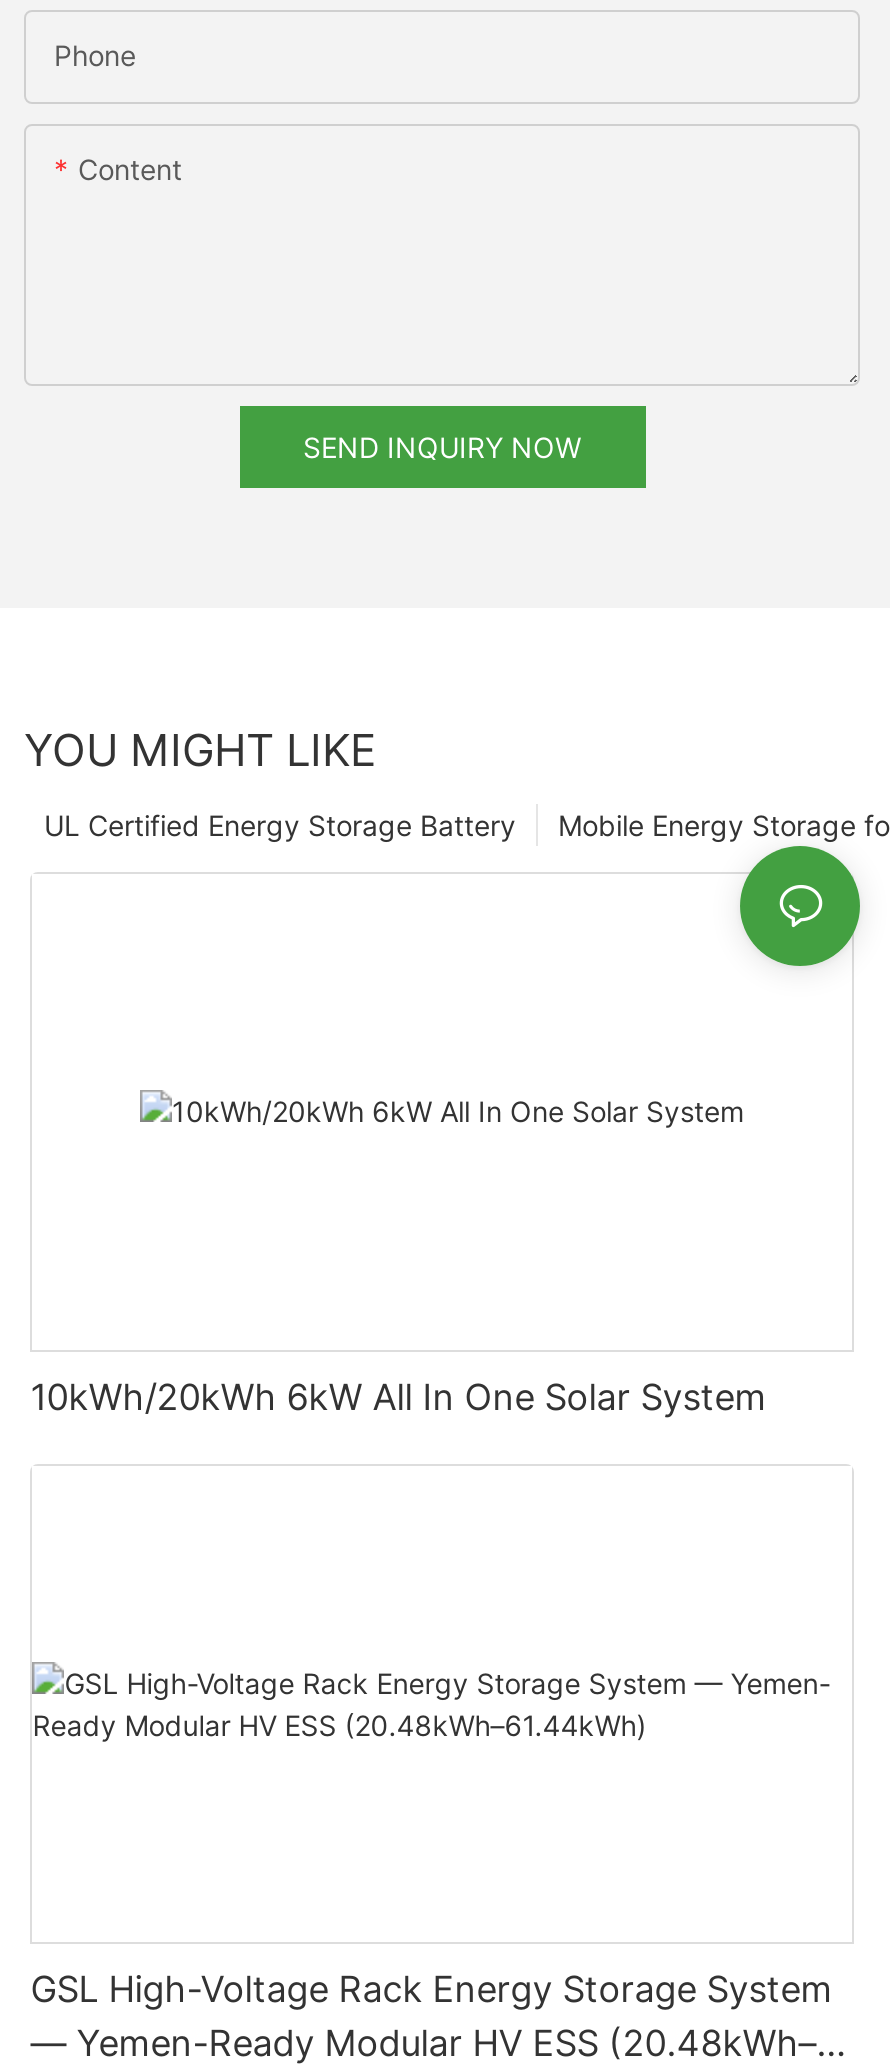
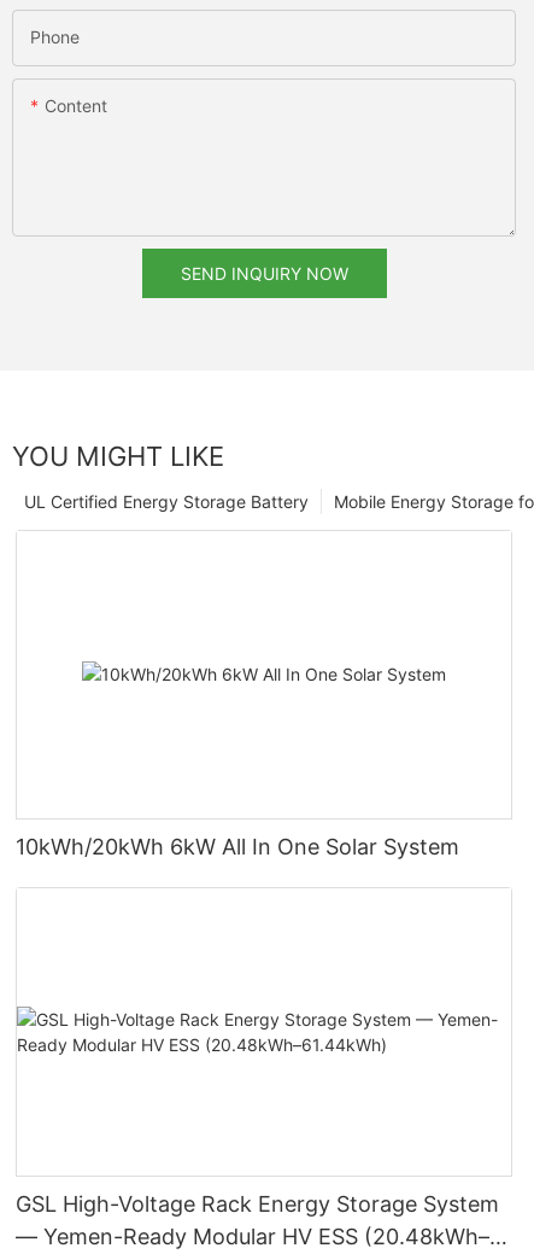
- [image]
